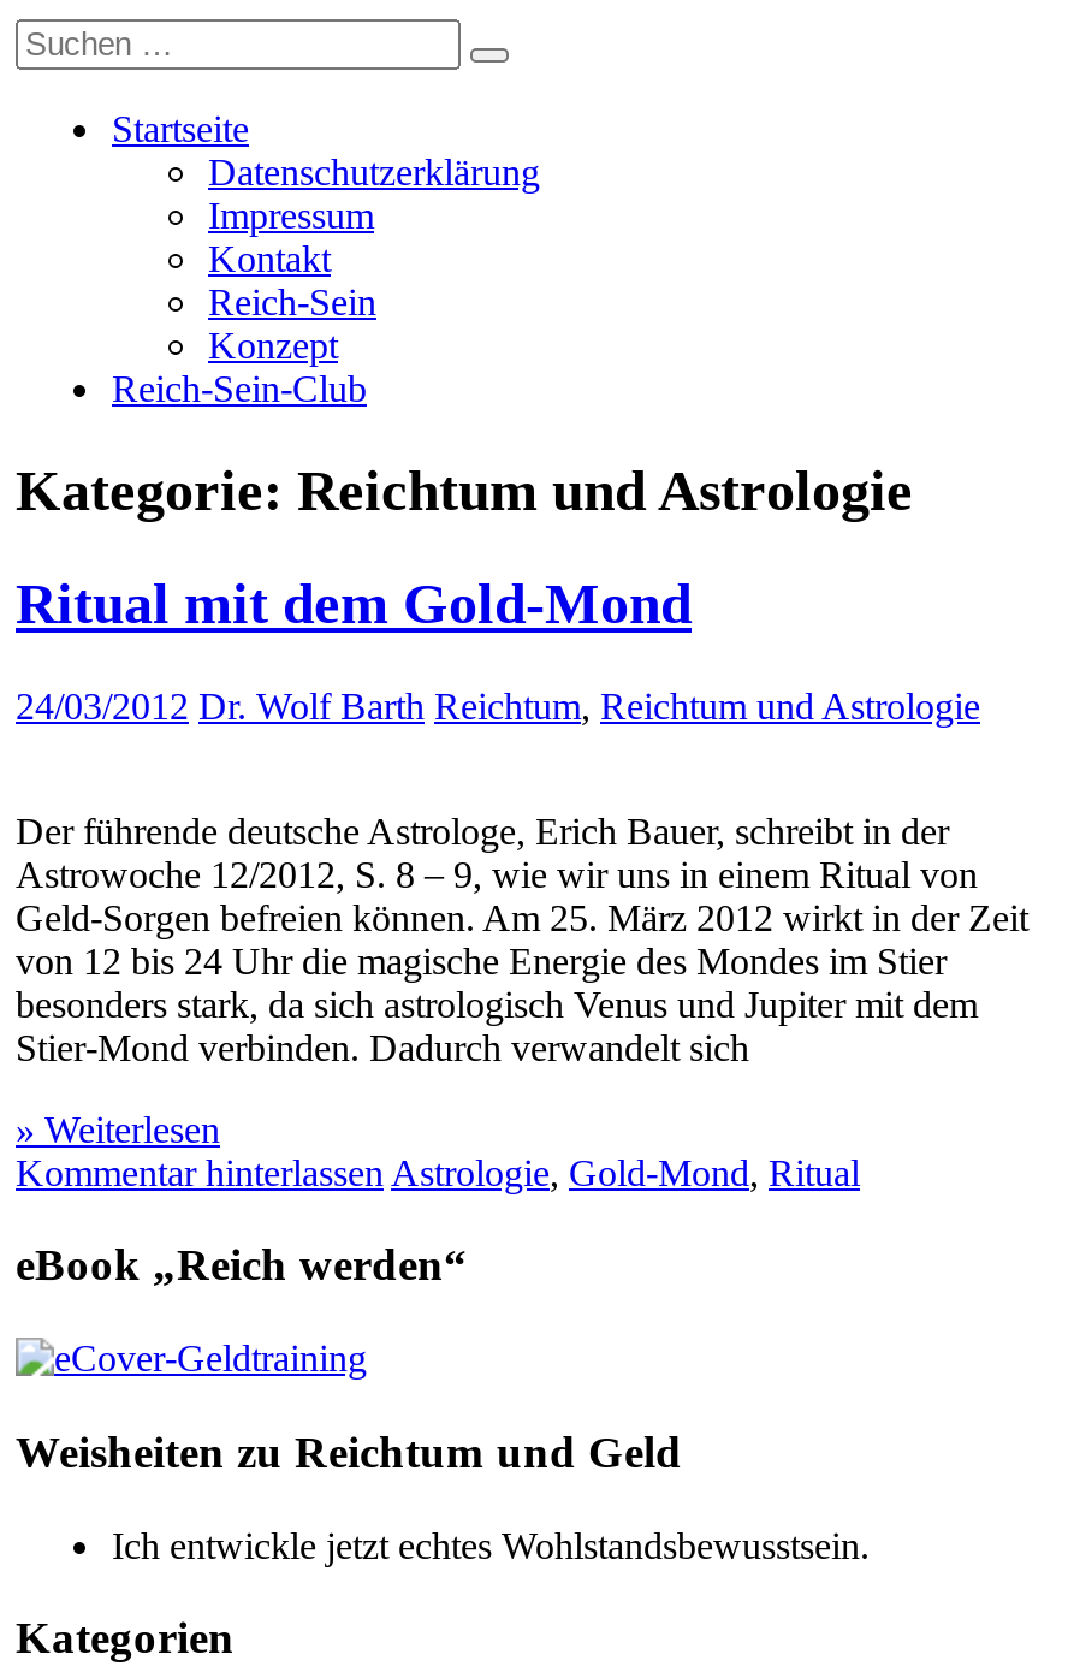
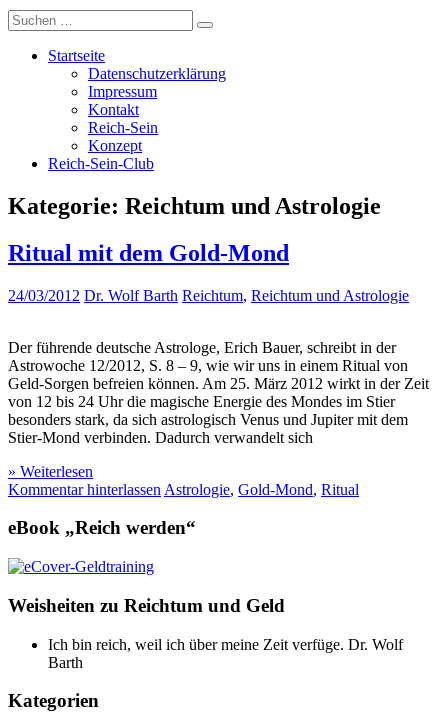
- Ich entwickle jetzt echtes Wohlstandsbewusstsein.
+ Ich bin reich, weil ich über meine Zeit verfüge. Dr. Wolf
+ Barth
